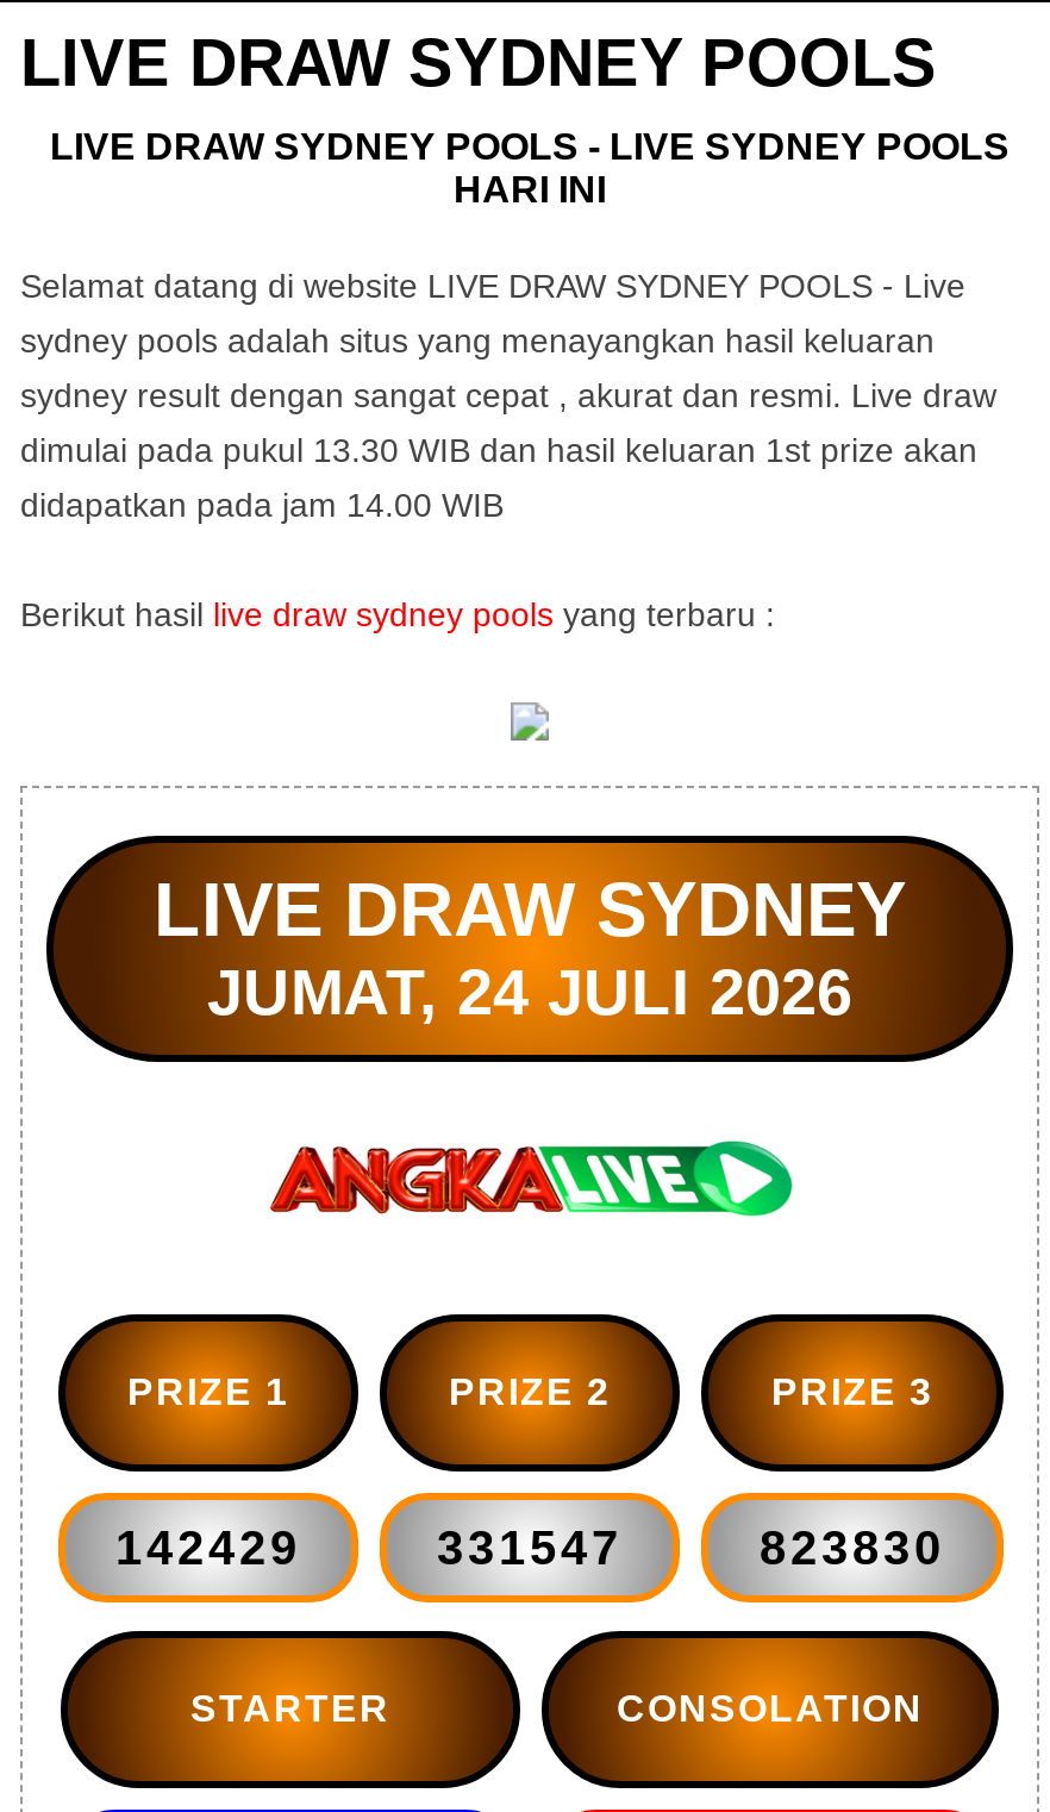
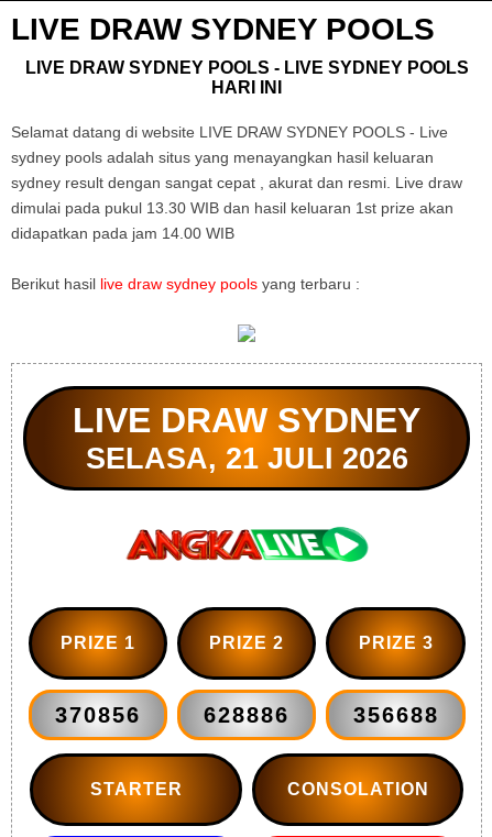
- JUMAT, 24 JULI 2026
+ SELASA, 21 JULI 2026

- 142429
+ 370856

- 331547
+ 628886

- 823830
+ 356688
